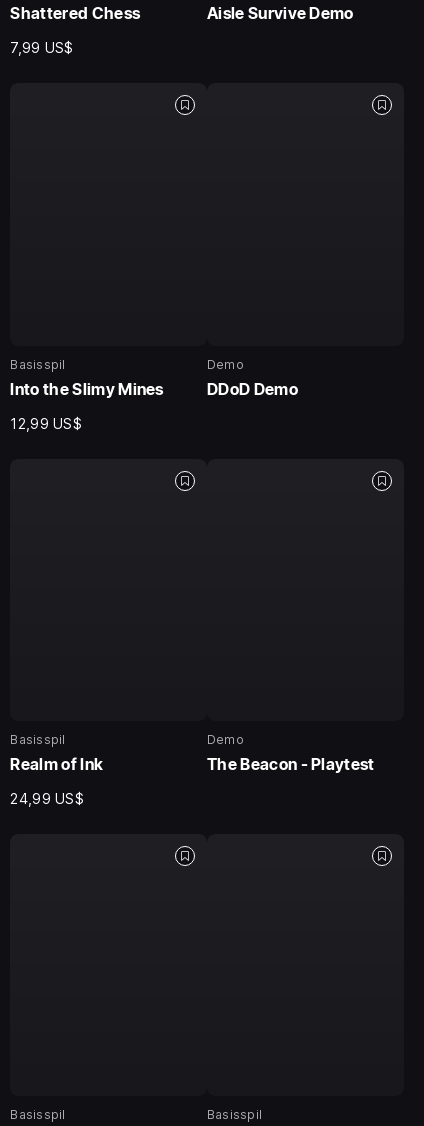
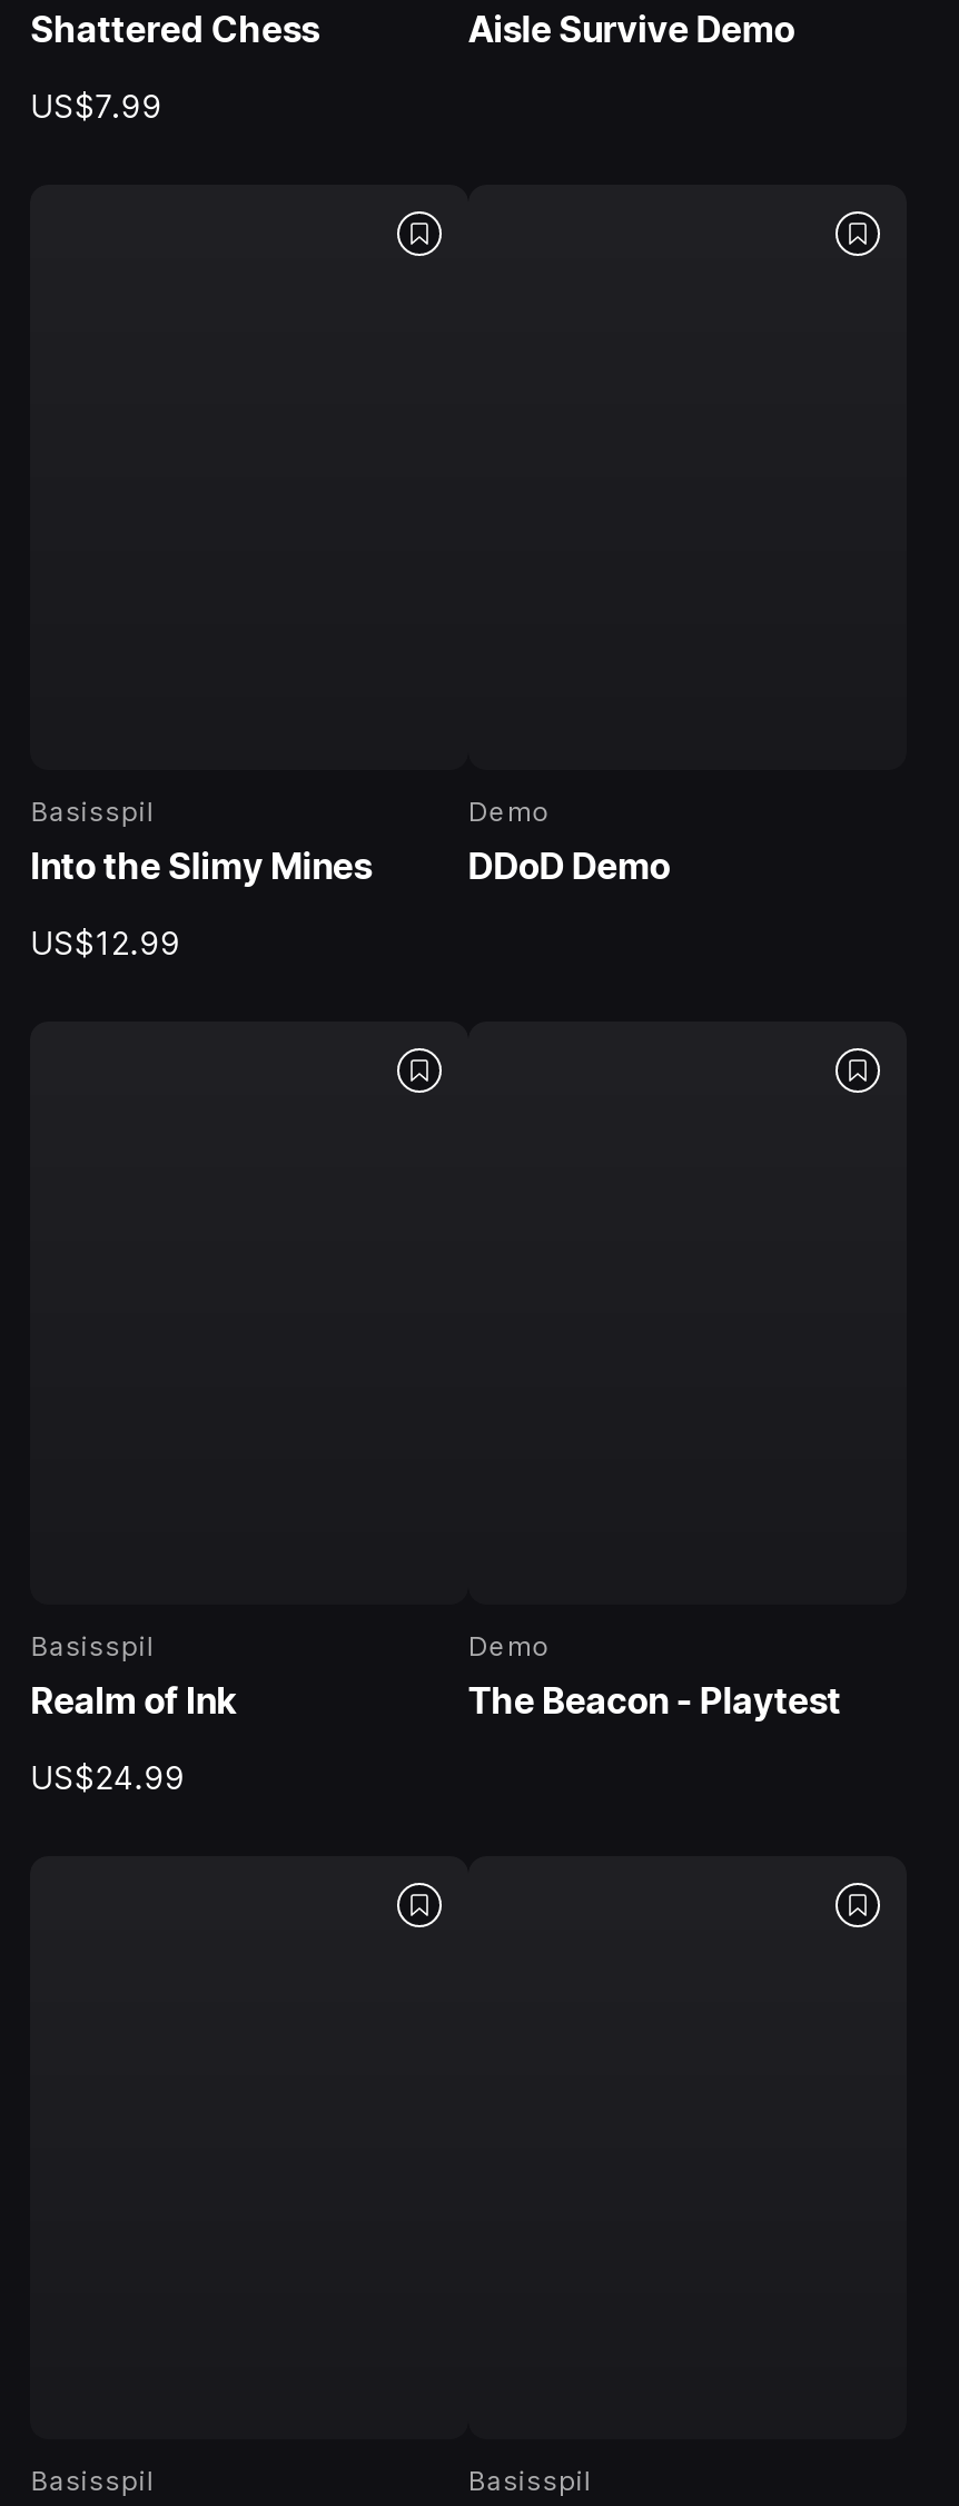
- 7,99 US$
+ US$7.99

- 12,99 US$
+ US$12.99

- 24,99 US$
+ US$24.99
